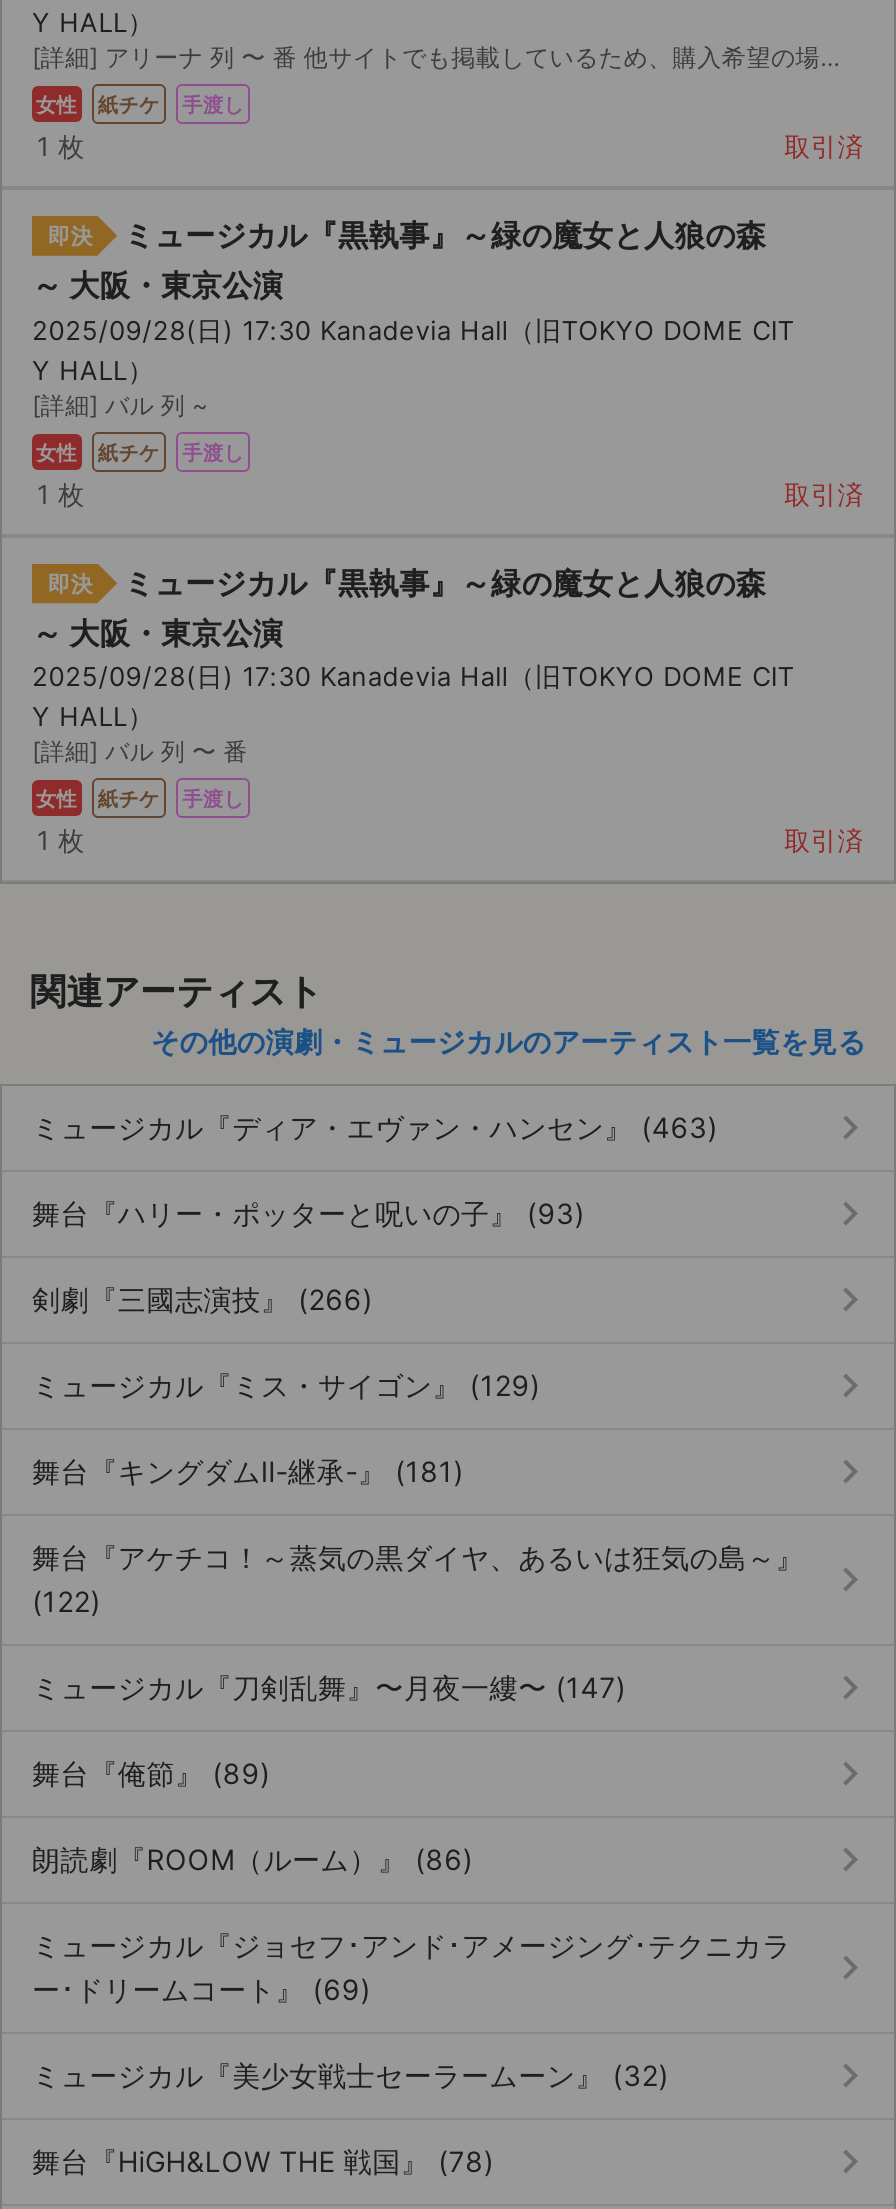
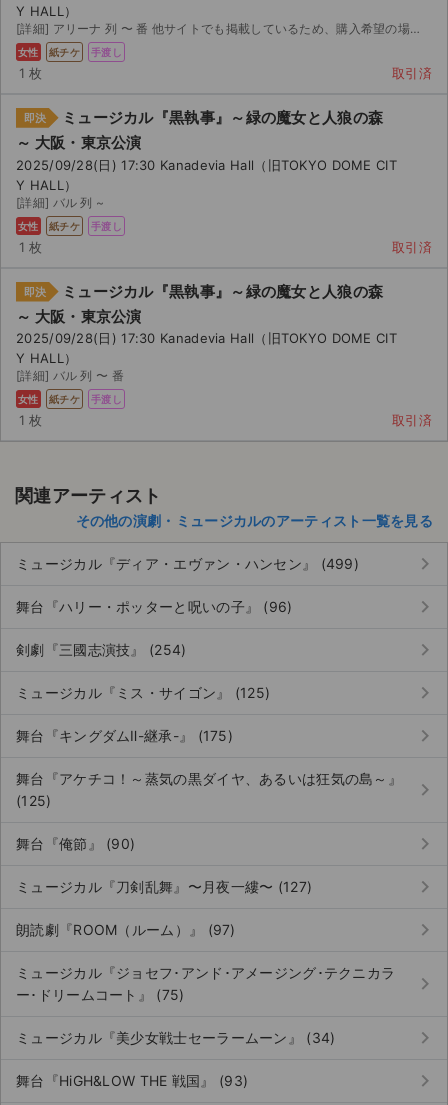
- ミュージカル『ディア・エヴァン・ハンセン』 (463)
+ ミュージカル『ディア・エヴァン・ハンセン』 (499)

- 舞台『ハリー・ポッターと呪いの子』 (93)
+ 舞台『ハリー・ポッターと呪いの子』 (96)

- 剣劇『三國志演技』 (266)
+ 剣劇『三國志演技』 (254)

- ミュージカル『ミス・サイゴン』 (129)
+ ミュージカル『ミス・サイゴン』 (125)

- 舞台『キングダムⅡ-継承-』 (181)
+ 舞台『キングダムⅡ-継承-』 (175)

- (122)
+ (125)

- ミュージカル『刀剣乱舞』〜月夜一縷〜 (147)
+ 舞台『俺節』 (90)

- 舞台『俺節』 (89)
+ ミュージカル『刀剣乱舞』〜月夜一縷〜 (127)

- 朗読劇『ROOM（ルーム）』 (86)
+ 朗読劇『ROOM（ルーム）』 (97)

- ー･ドリームコート』 (69)
+ ー･ドリームコート』 (75)

- ミュージカル『美少女戦士セーラームーン』 (32)
+ ミュージカル『美少女戦士セーラームーン』 (34)

- 舞台『HiGH&LOW THE 戦国』 (78)
+ 舞台『HiGH&LOW THE 戦国』 (93)
